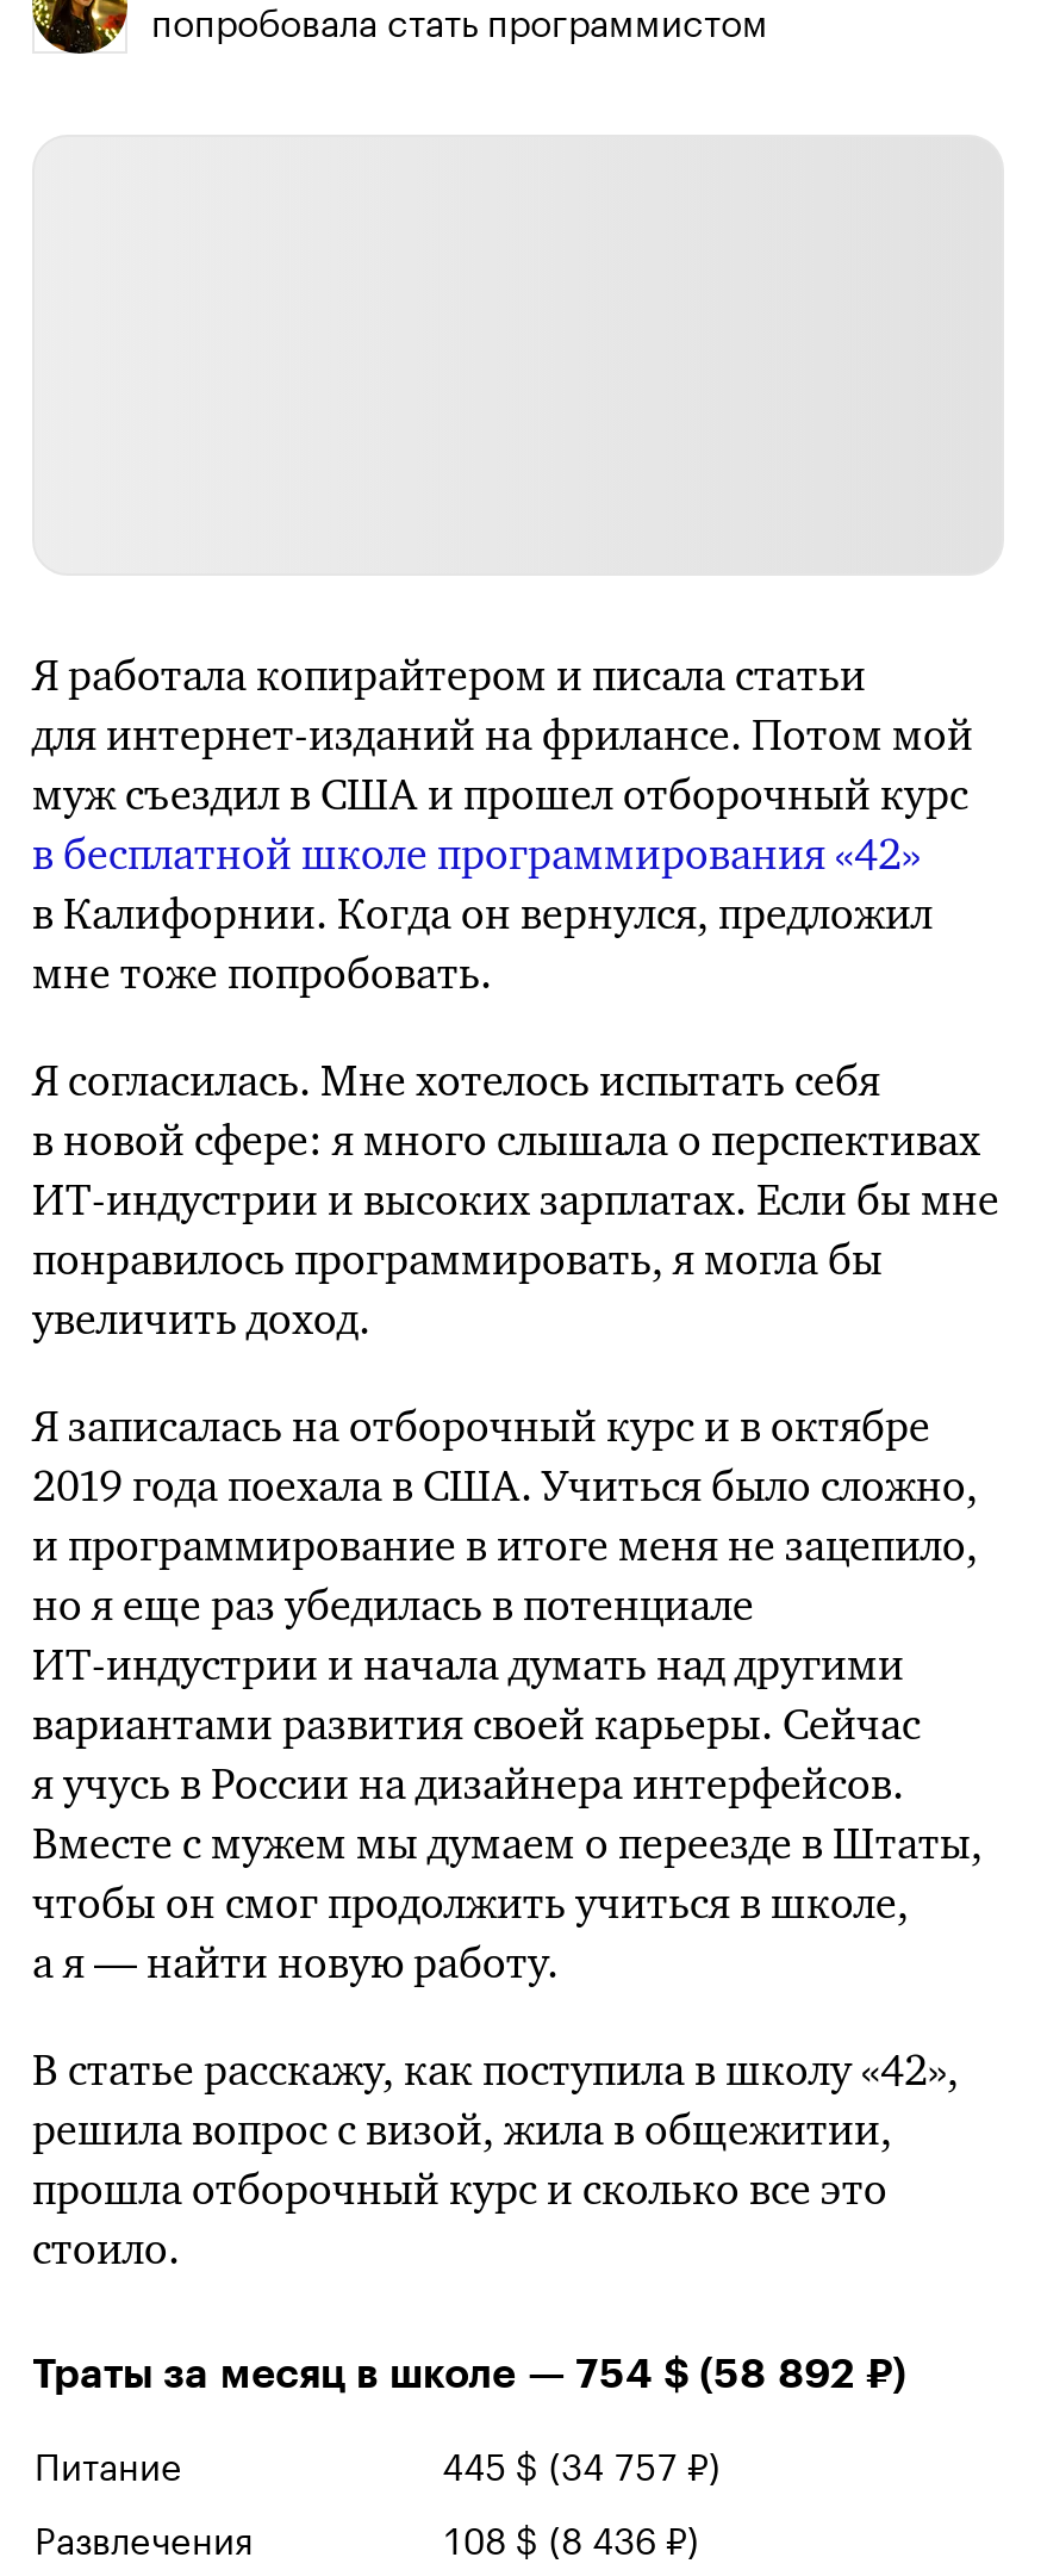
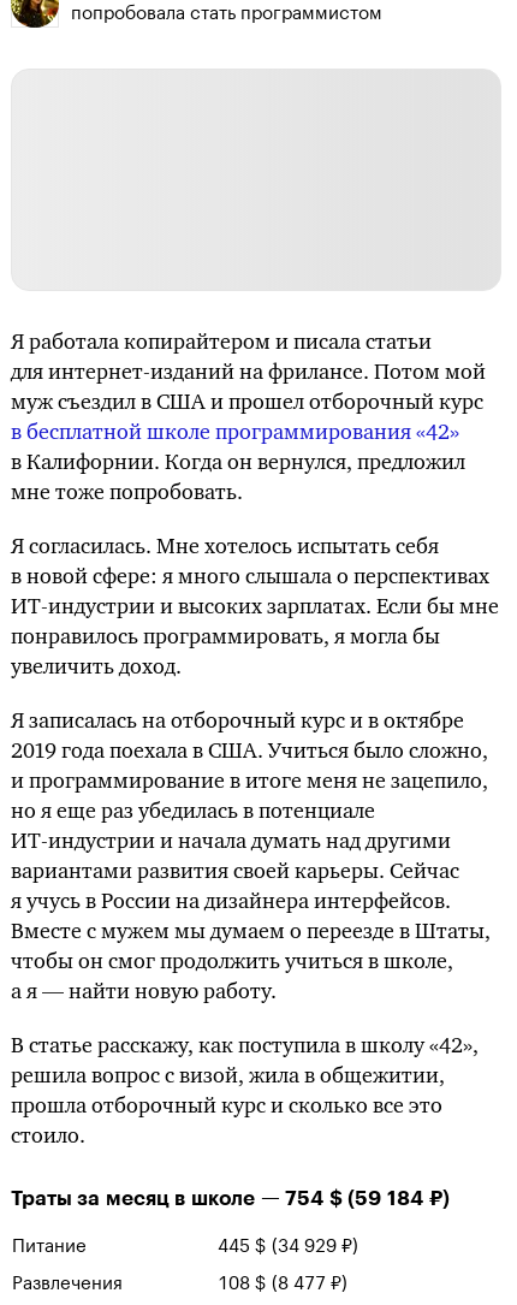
- Траты за месяц в школе — 754 $ (58 892 ₽)
+ Траты за месяц в школе — 754 $ (59 184 ₽)

- 445 $ (34 757 ₽)
+ 445 $ (34 929 ₽)

- 108 $ (8 436 ₽)
+ 108 $ (8 477 ₽)
